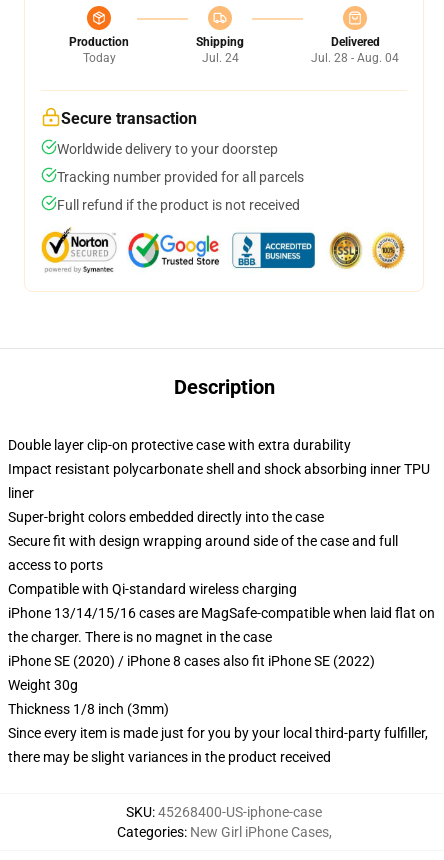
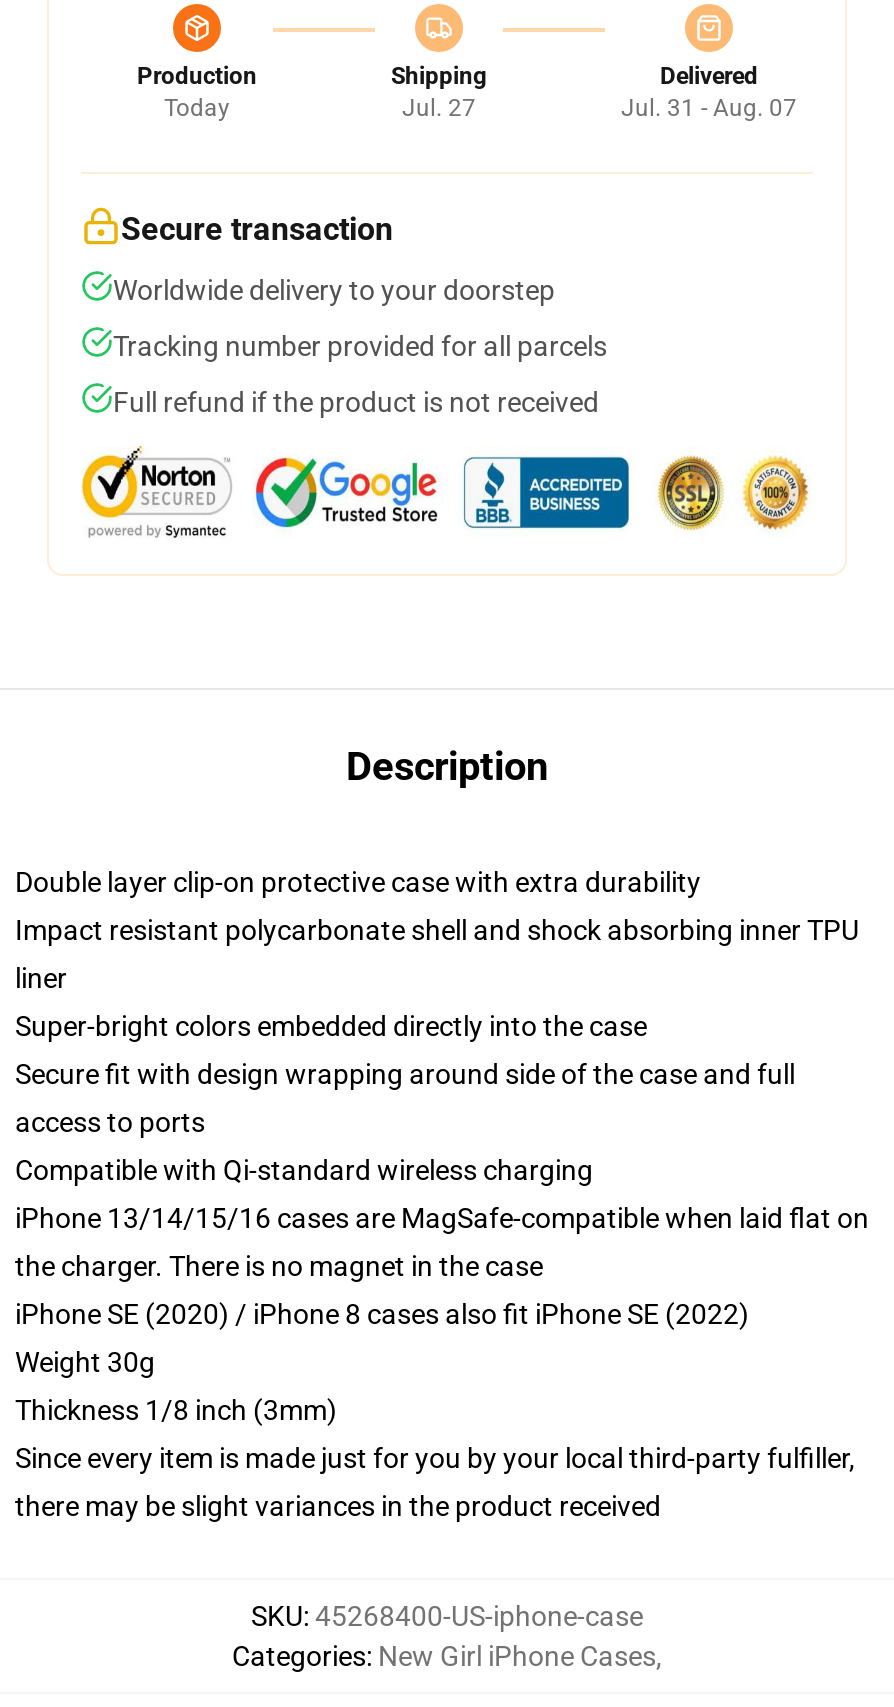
- Jul. 24
+ Jul. 27

- Jul. 28 - Aug. 04
+ Jul. 31 - Aug. 07
